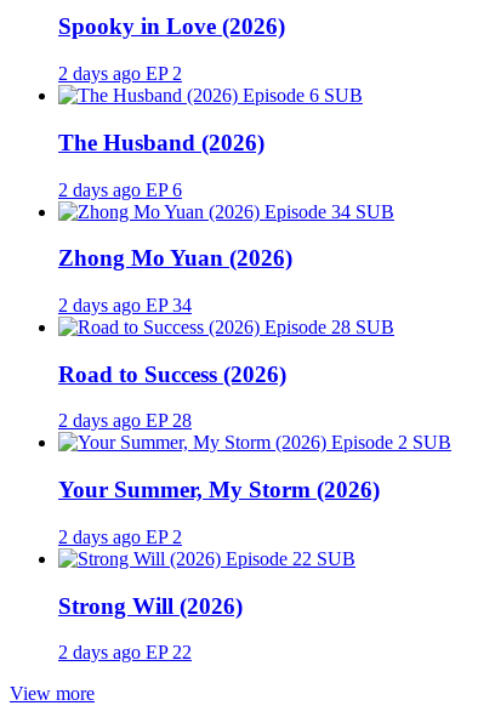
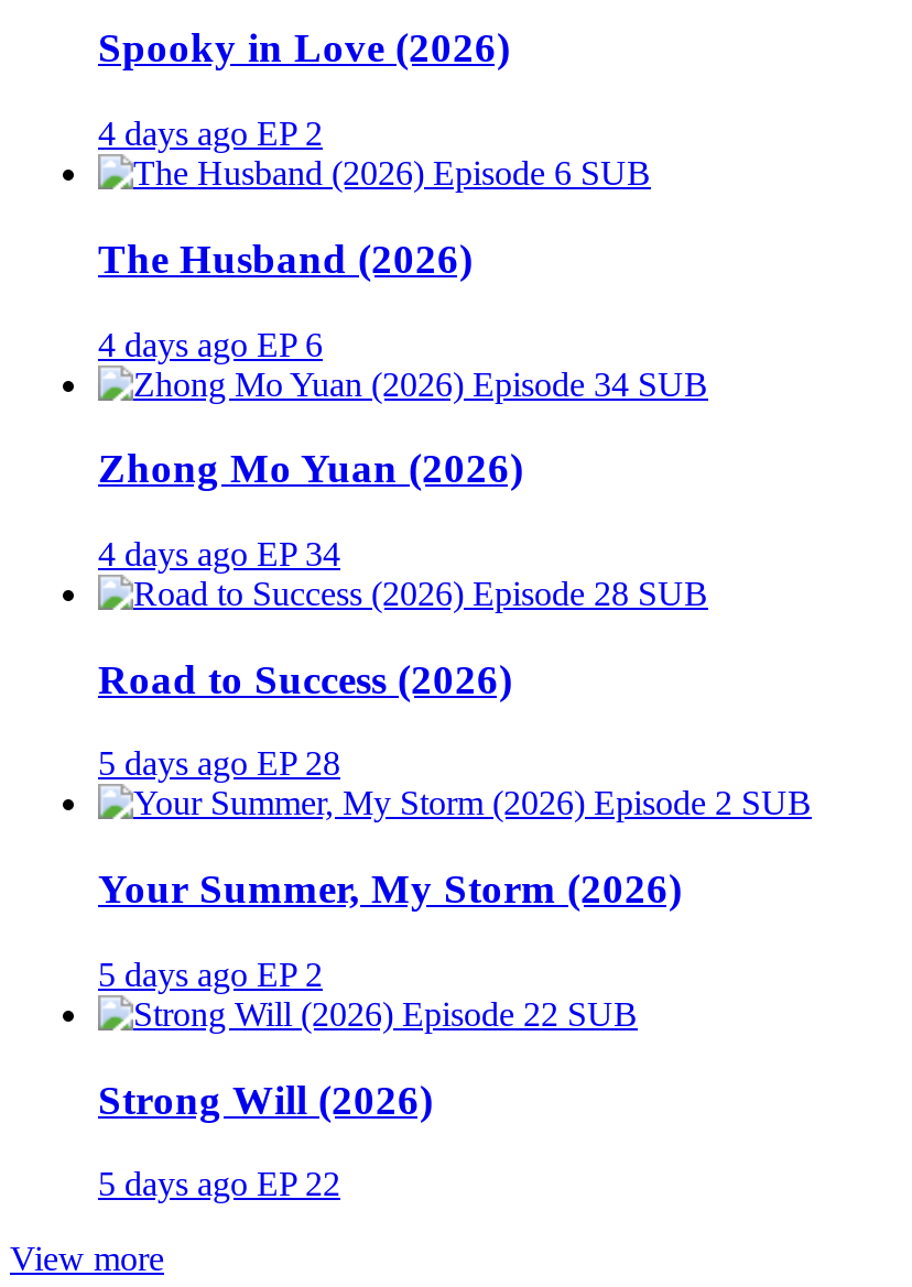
- 2 days ago EP 2
+ 4 days ago EP 2

- 2 days ago EP 6
+ 4 days ago EP 6

- 2 days ago EP 34
+ 4 days ago EP 34

- 2 days ago EP 28
+ 5 days ago EP 28

- 2 days ago EP 2
+ 5 days ago EP 2

- 2 days ago EP 22
+ 5 days ago EP 22
